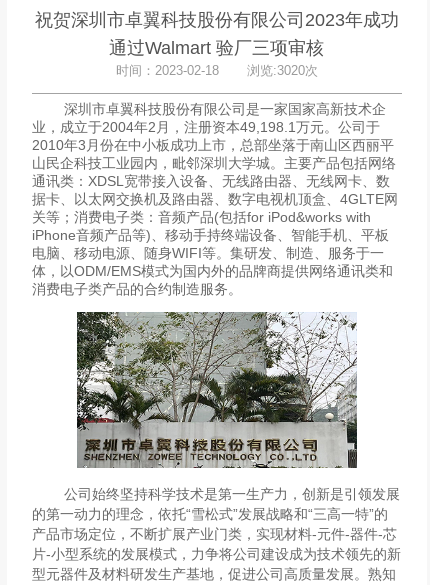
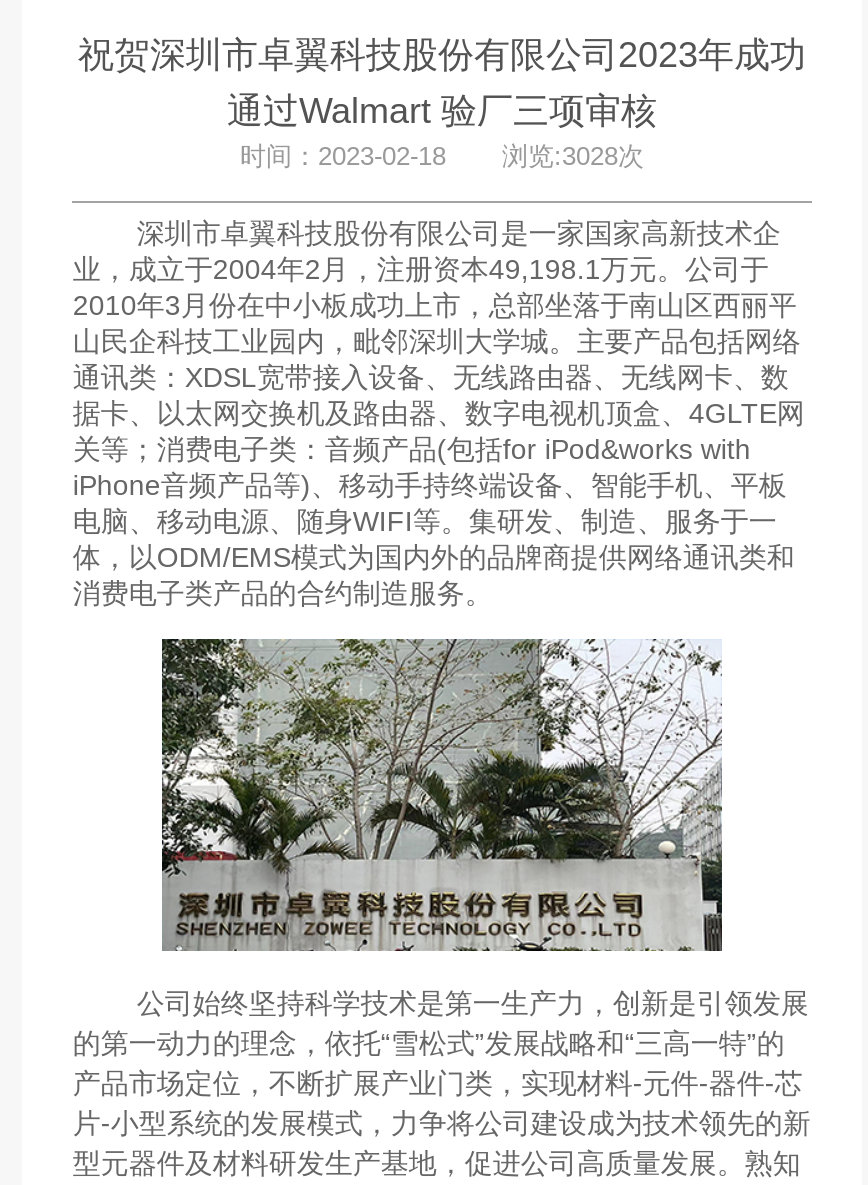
- 时间：2023-02-18 浏览:3020次
+ 时间：2023-02-18 浏览:3028次
